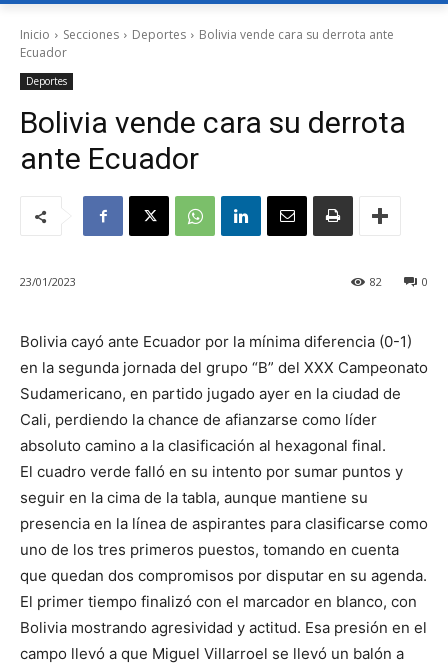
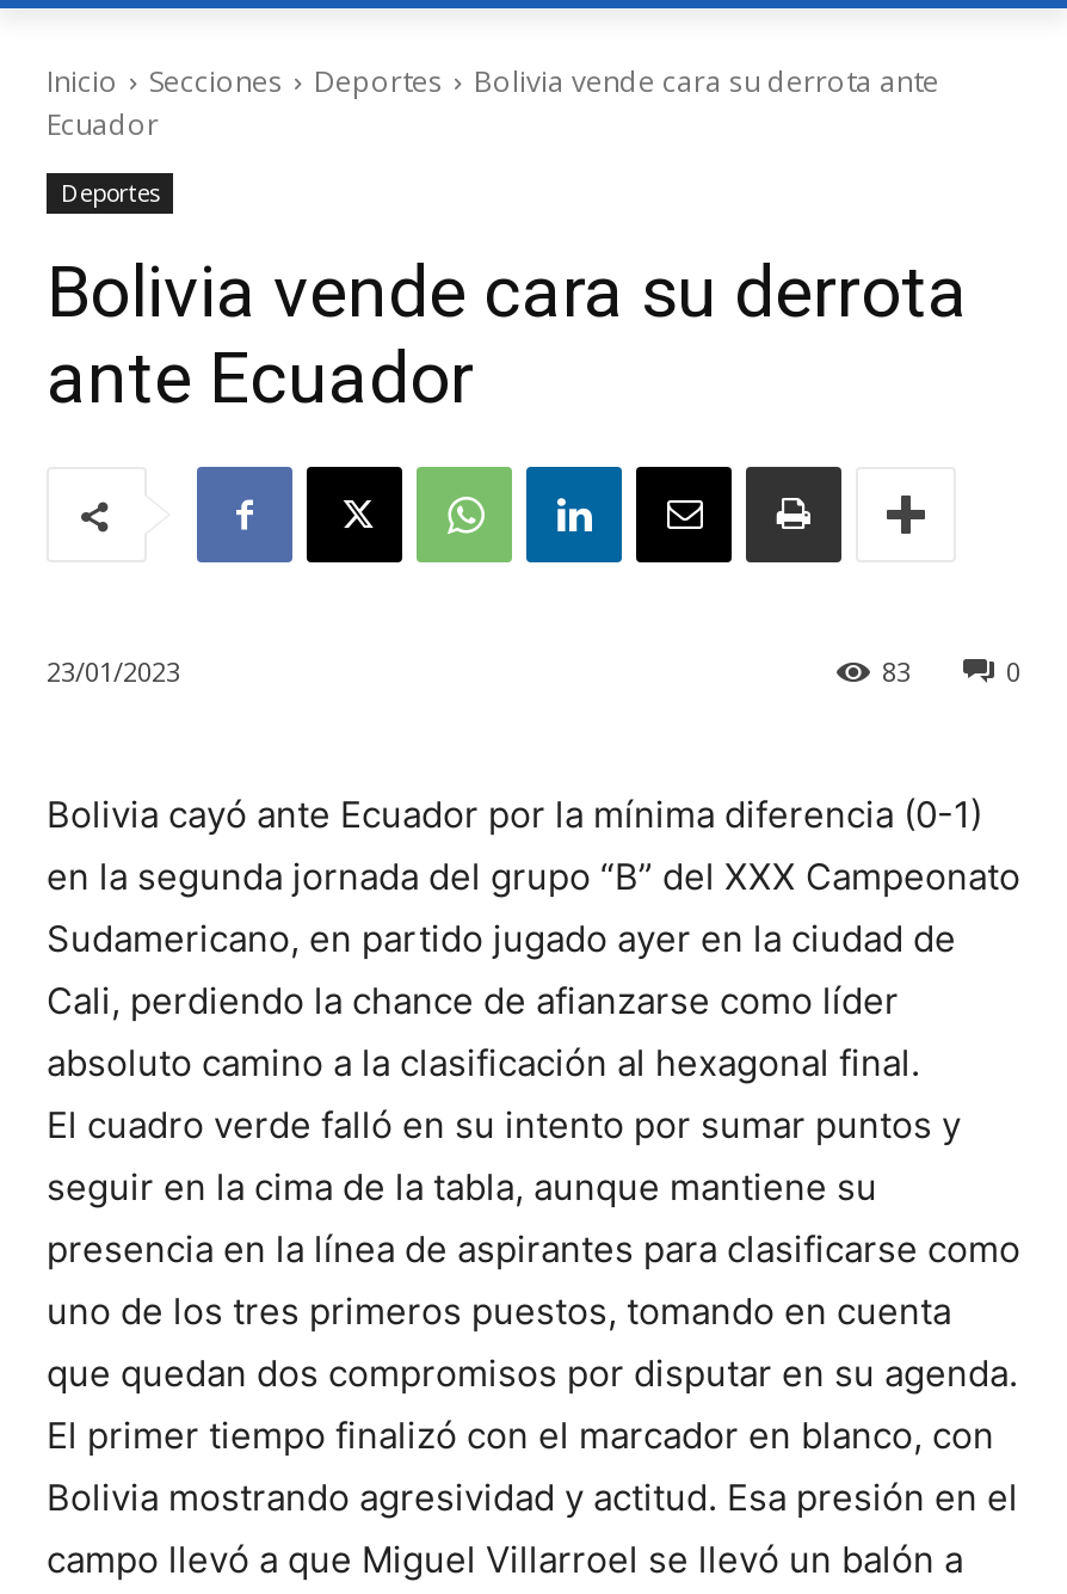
- 82
+ 83
